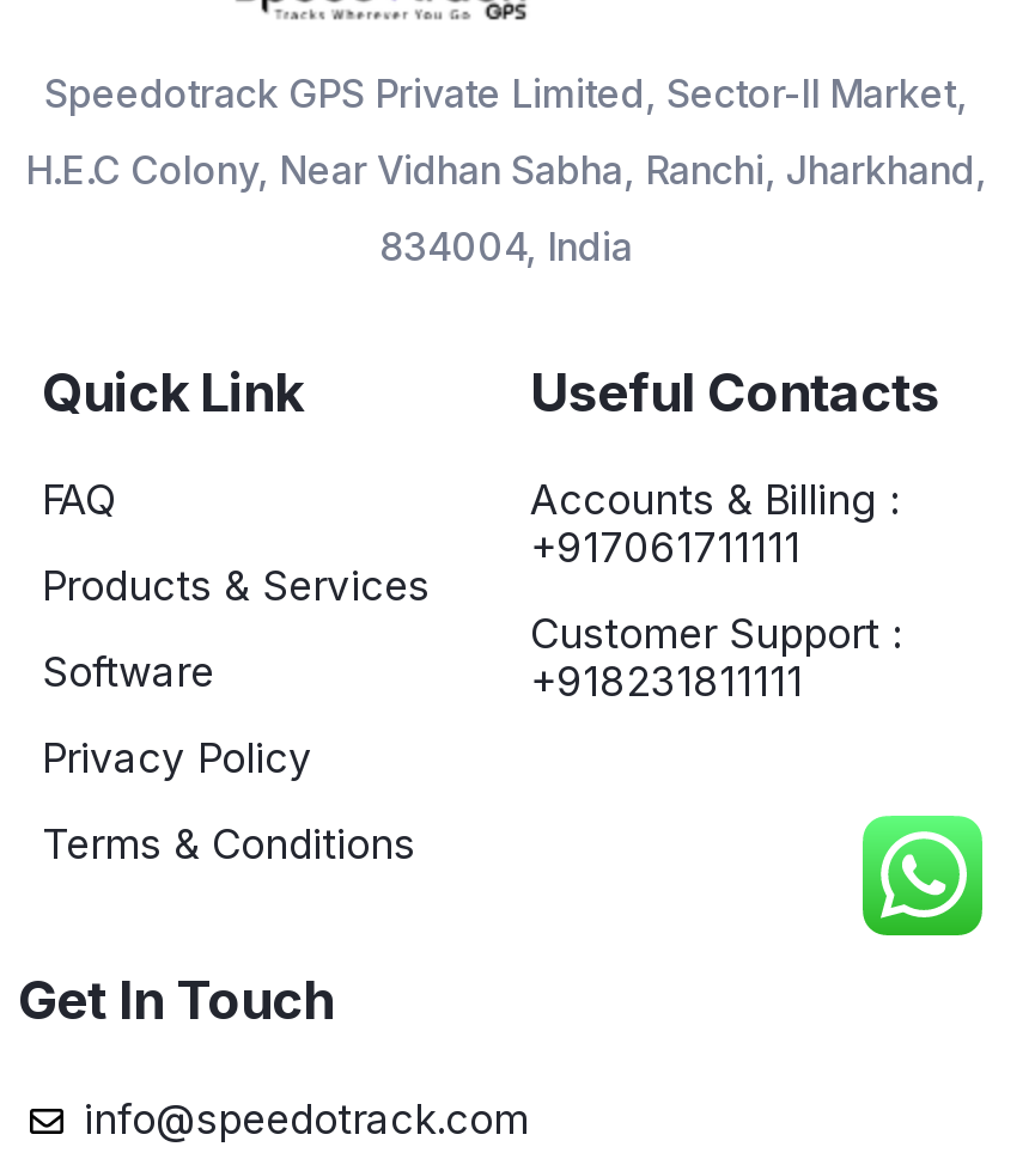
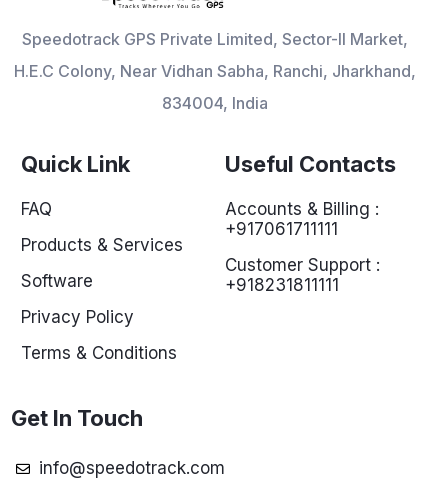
- [image]
